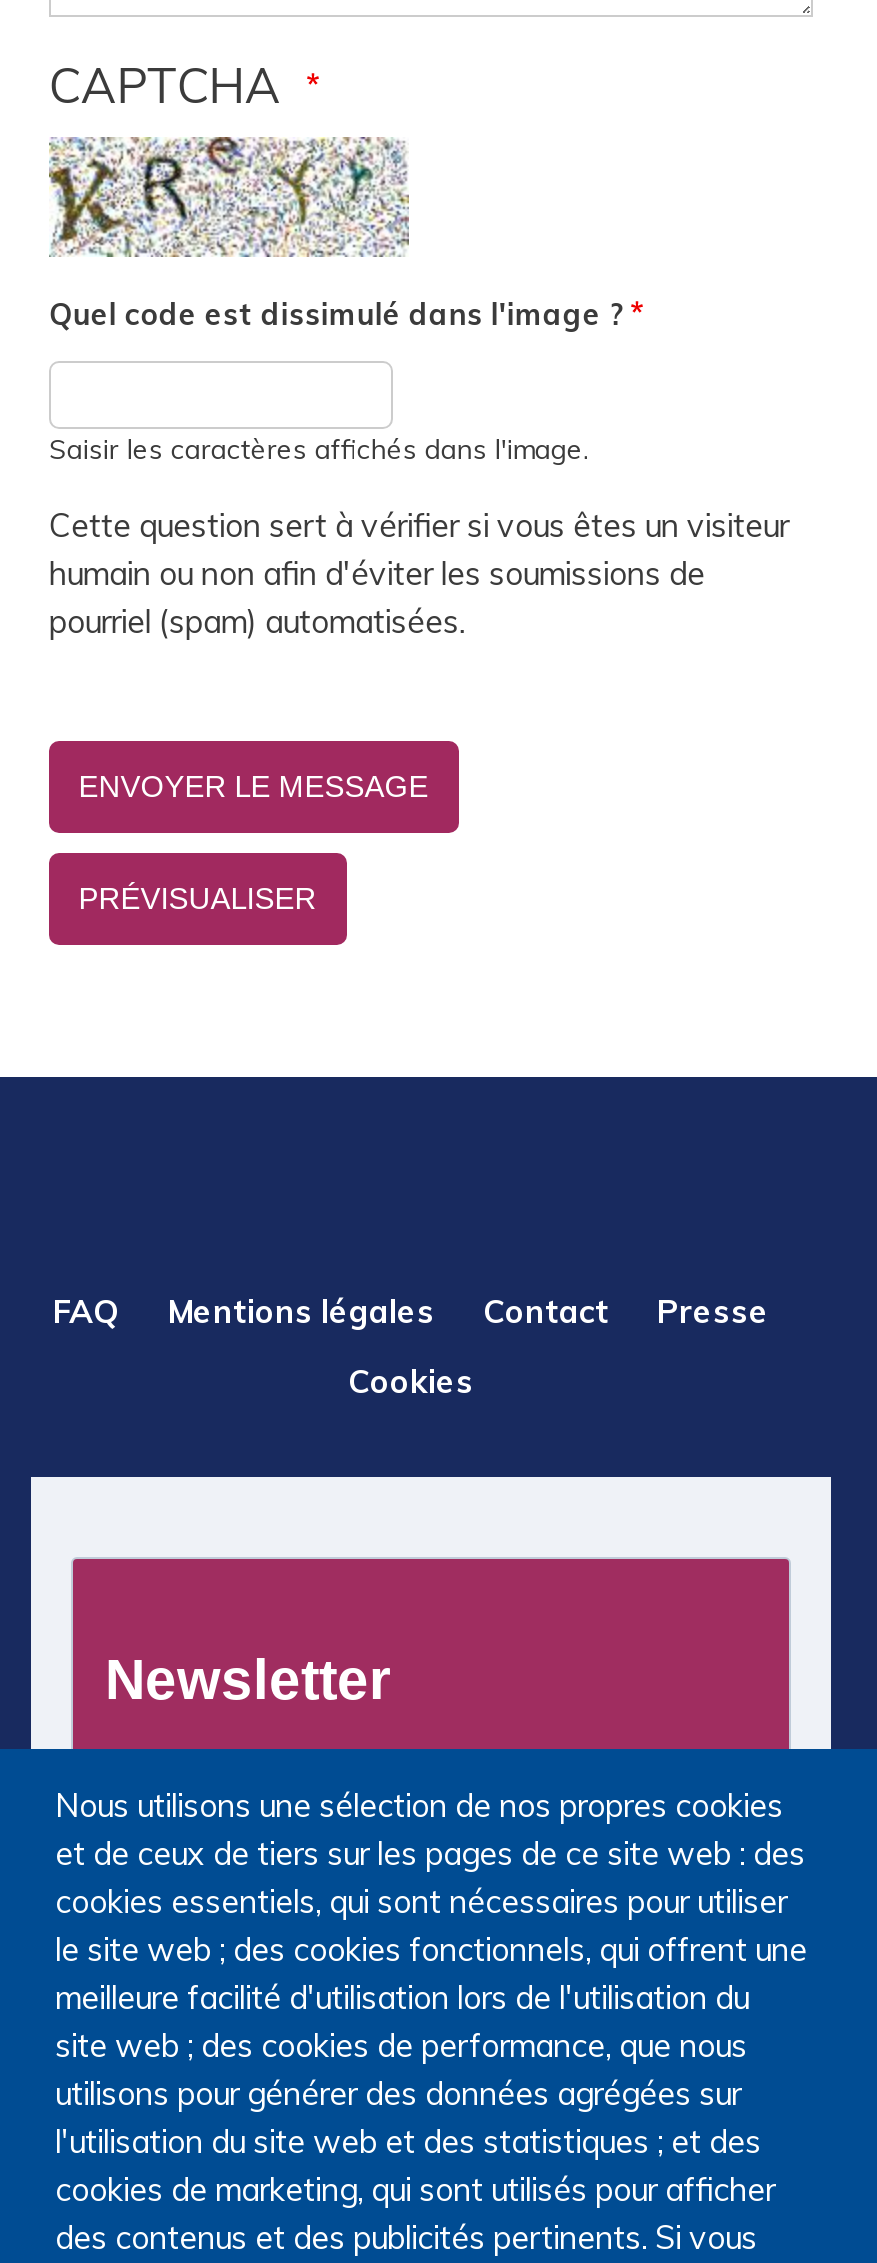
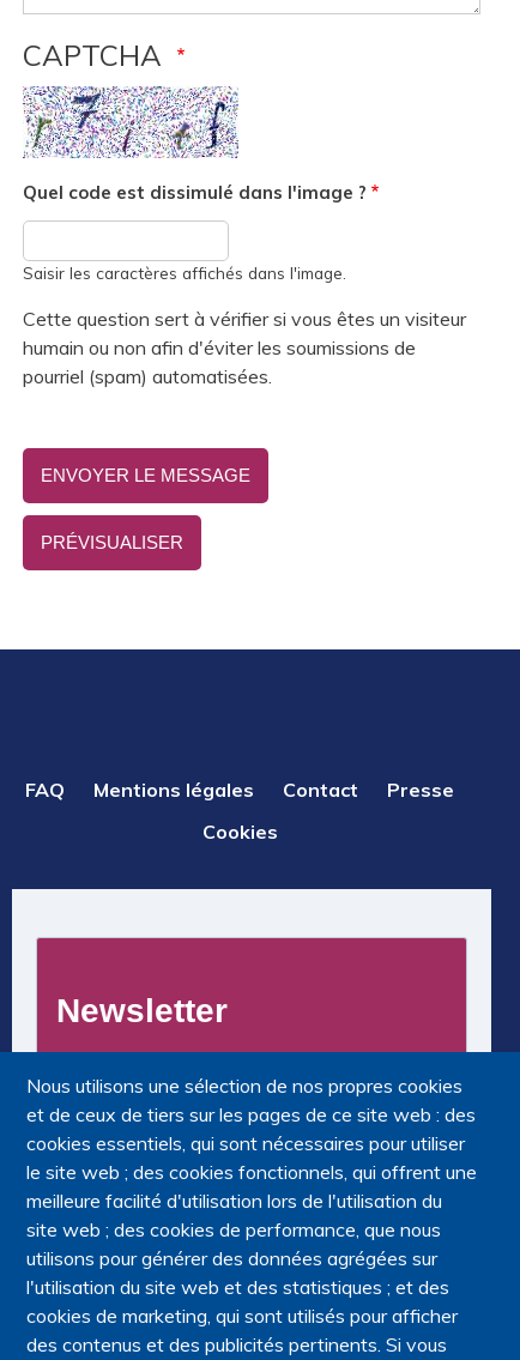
- [image]
+ [image]
